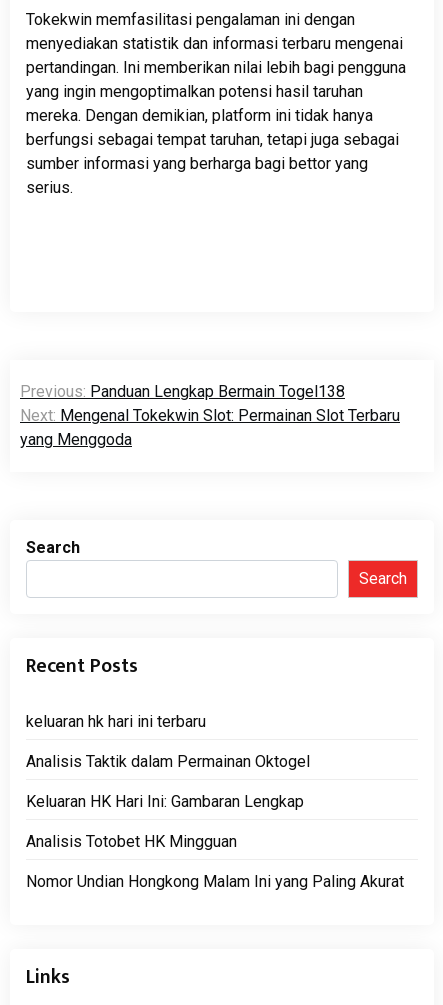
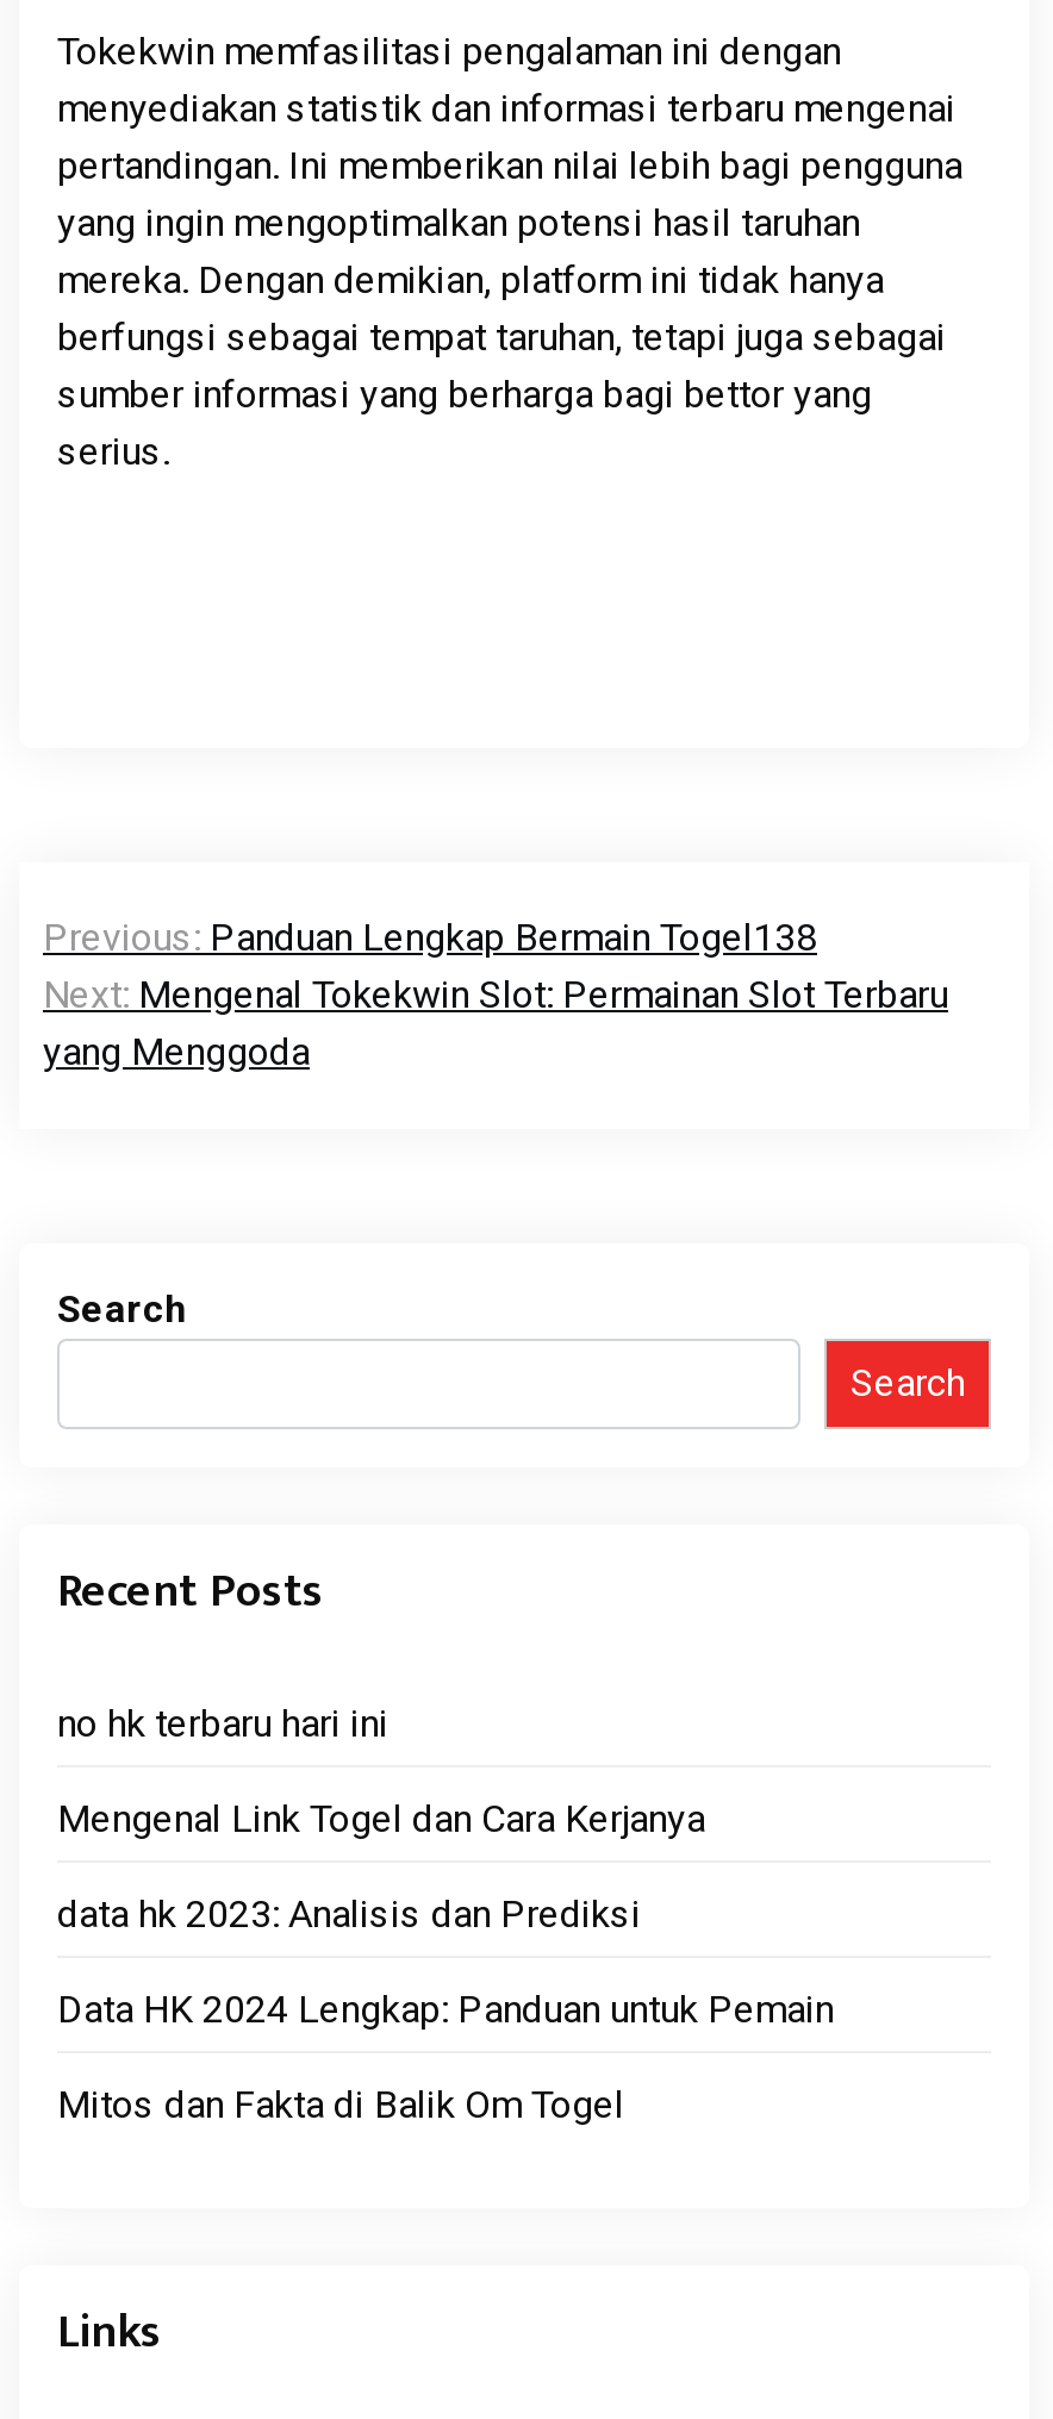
- keluaran hk hari ini terbaru
+ no hk terbaru hari ini

- Analisis Taktik dalam Permainan Oktogel
+ Mengenal Link Togel dan Cara Kerjanya

- Keluaran HK Hari Ini: Gambaran Lengkap
+ data hk 2023: Analisis dan Prediksi

- Analisis Totobet HK Mingguan
+ Data HK 2024 Lengkap: Panduan untuk Pemain

- Nomor Undian Hongkong Malam Ini yang Paling Akurat
+ Mitos dan Fakta di Balik Om Togel
